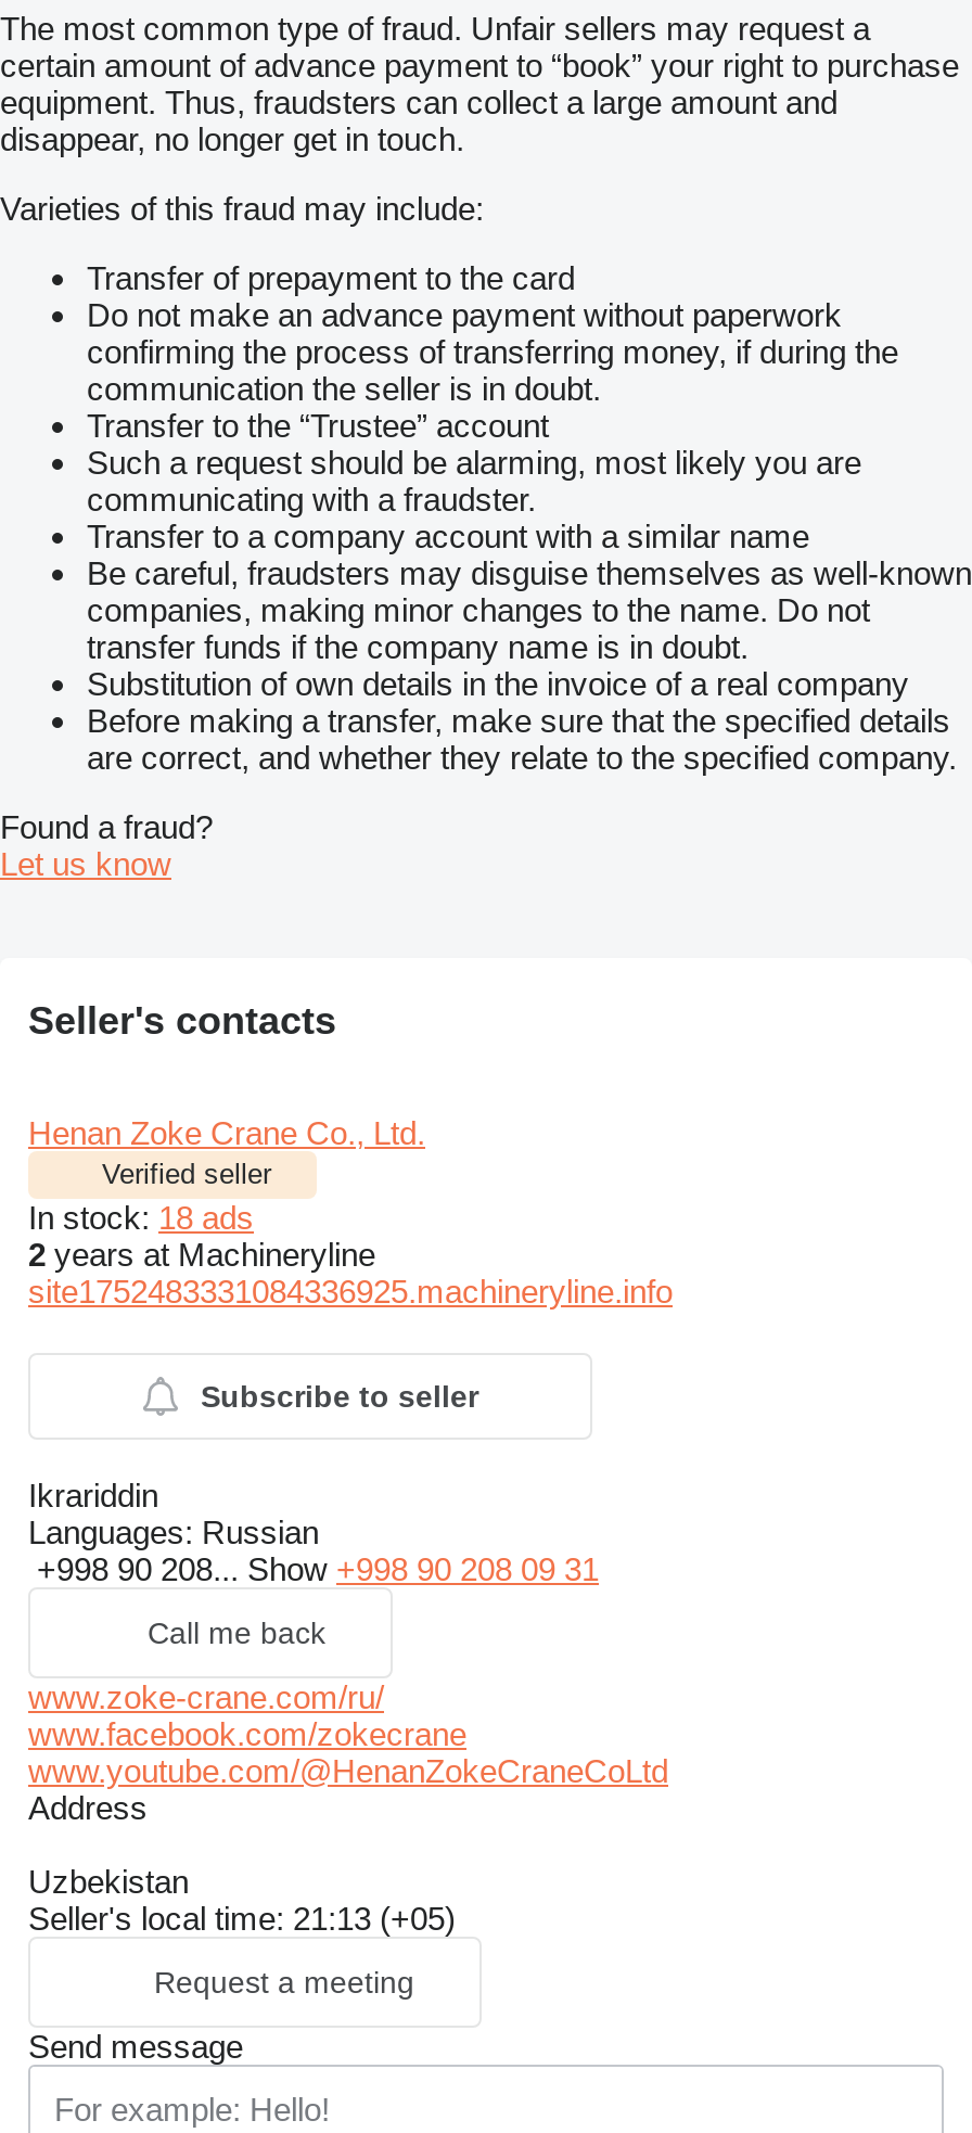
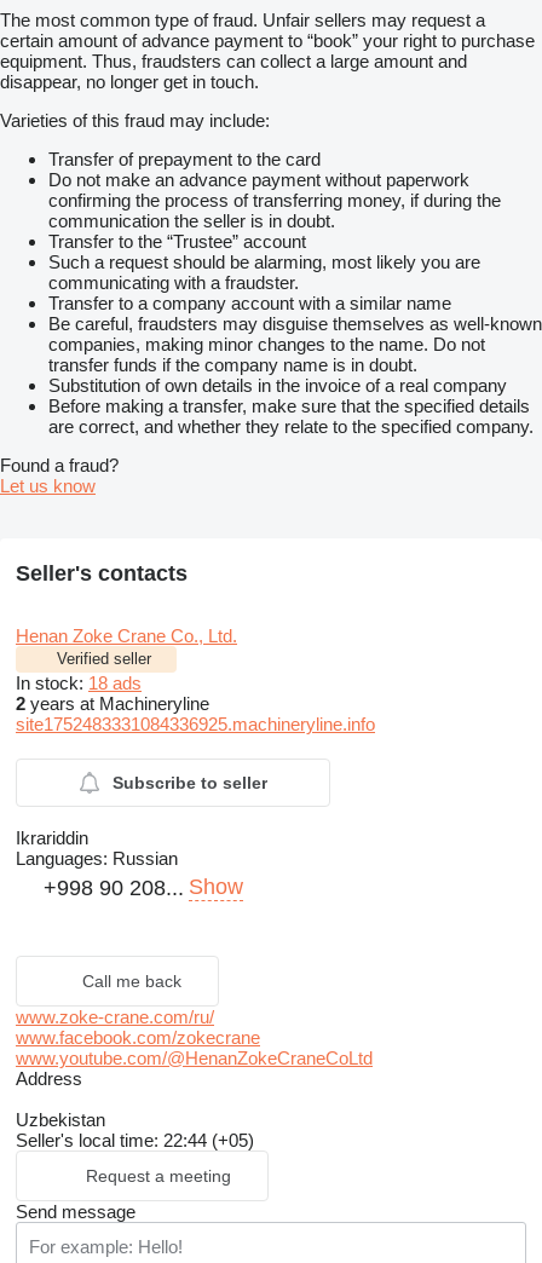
- +998 90 208... Show +998 90 208 09 31
+ +998 90 208... Show

- Seller's local time: 21:13 (+05)
+ Seller's local time: 22:44 (+05)
